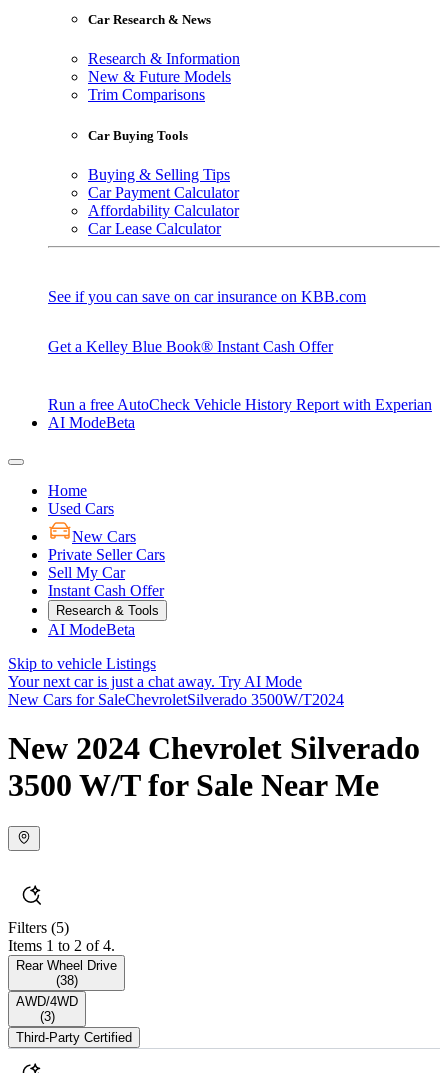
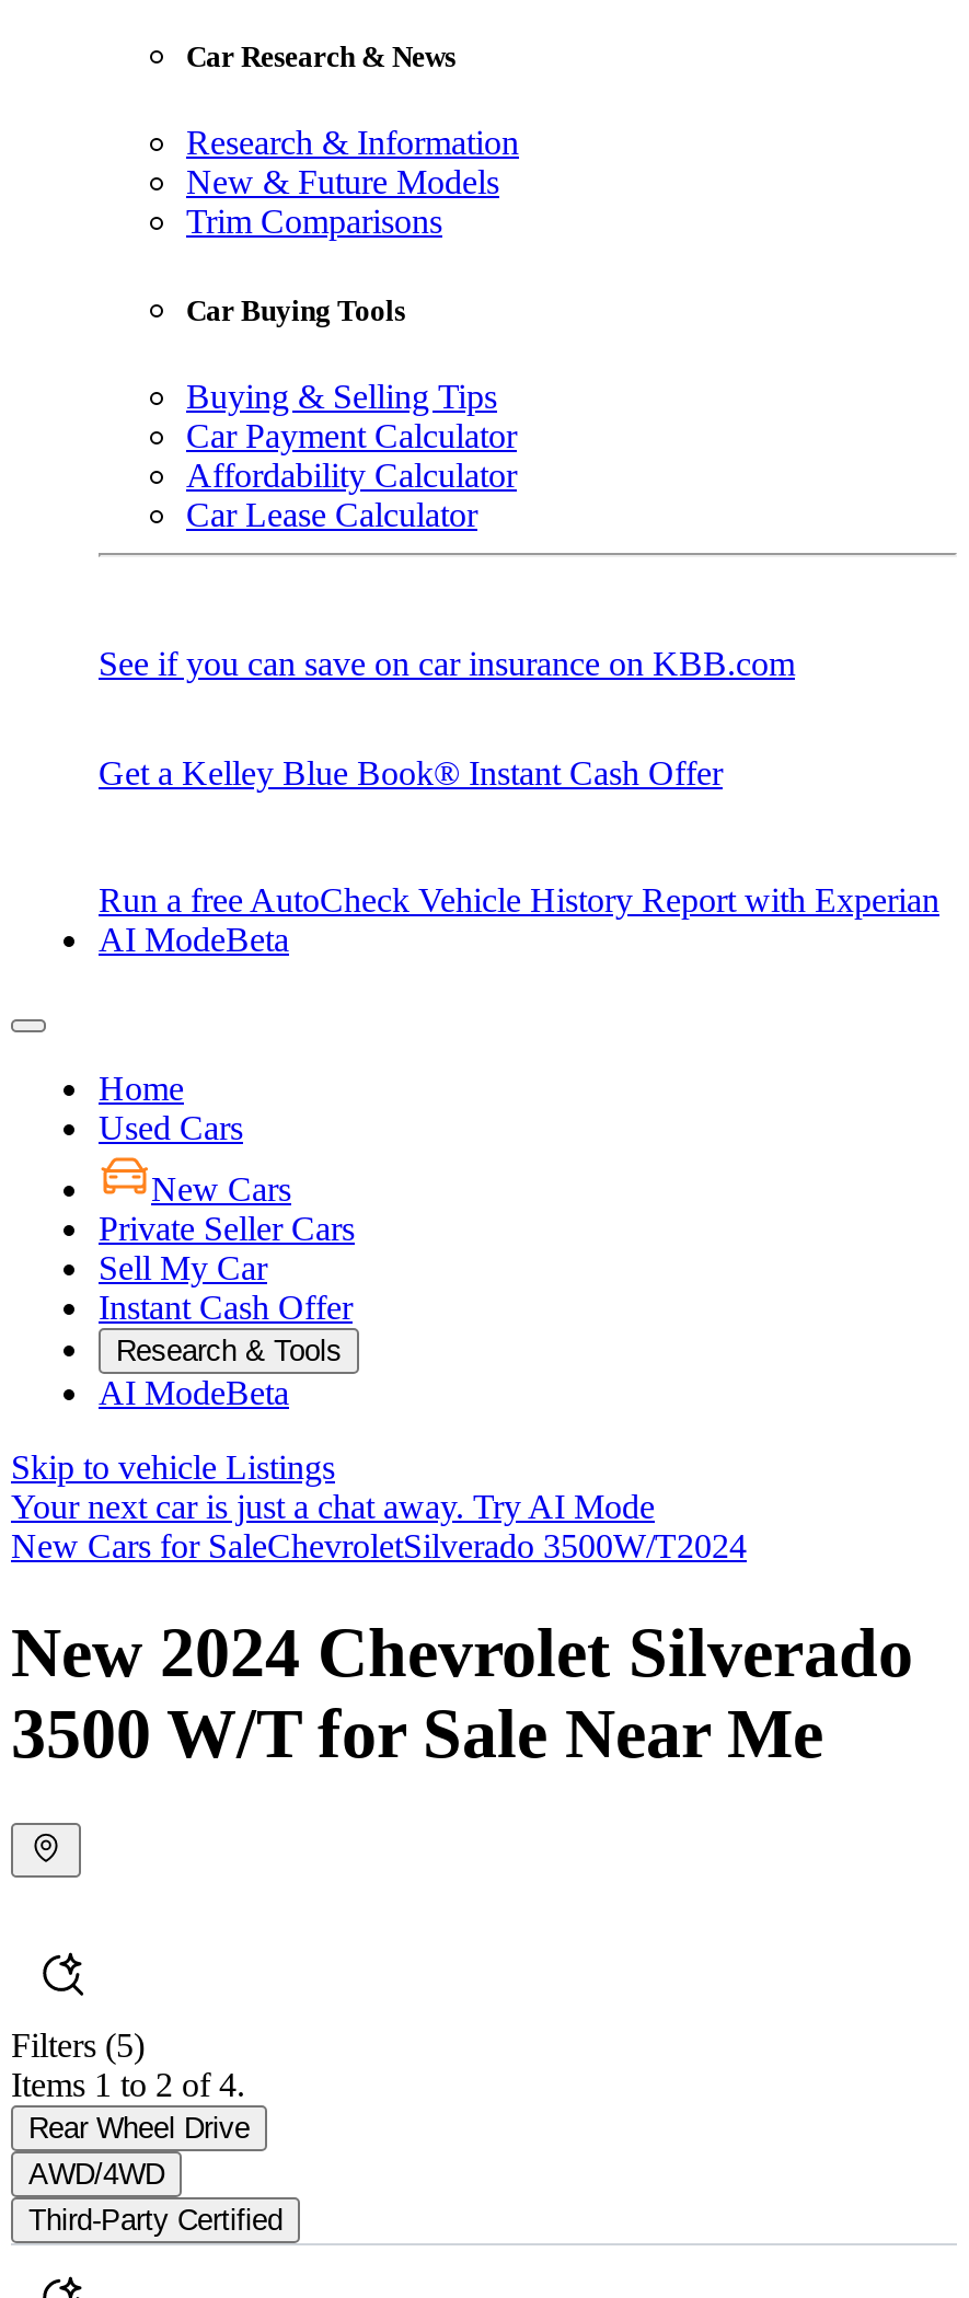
- (38)

- (3)
